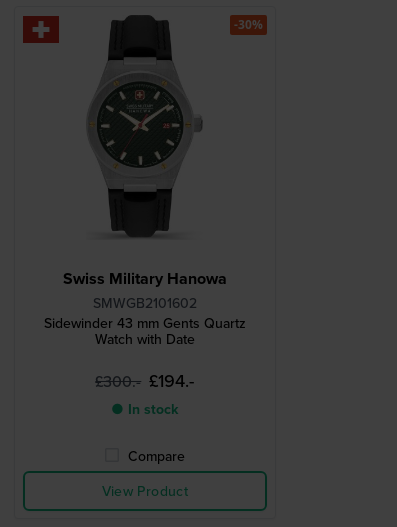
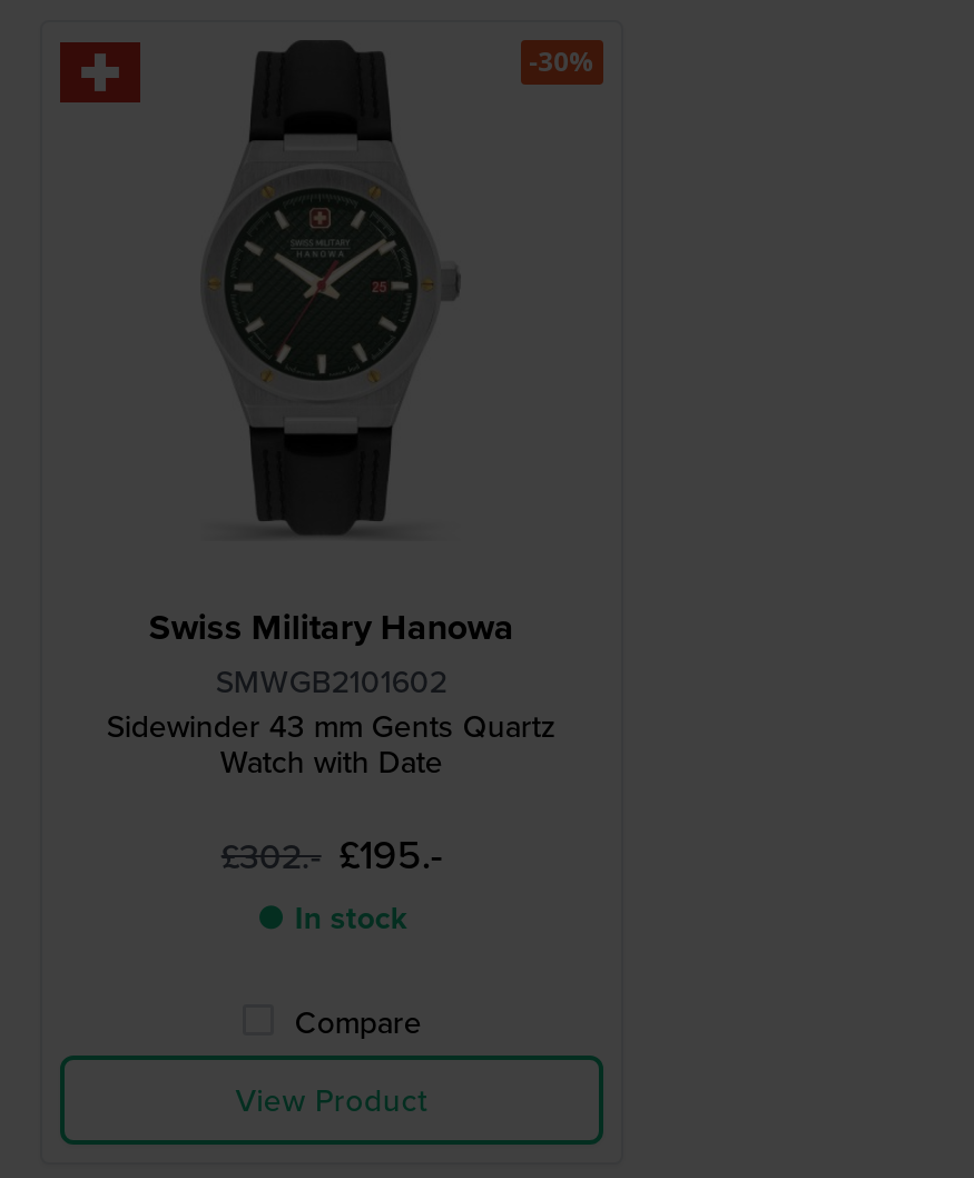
- £300.- £194.-
+ £302.- £195.-
